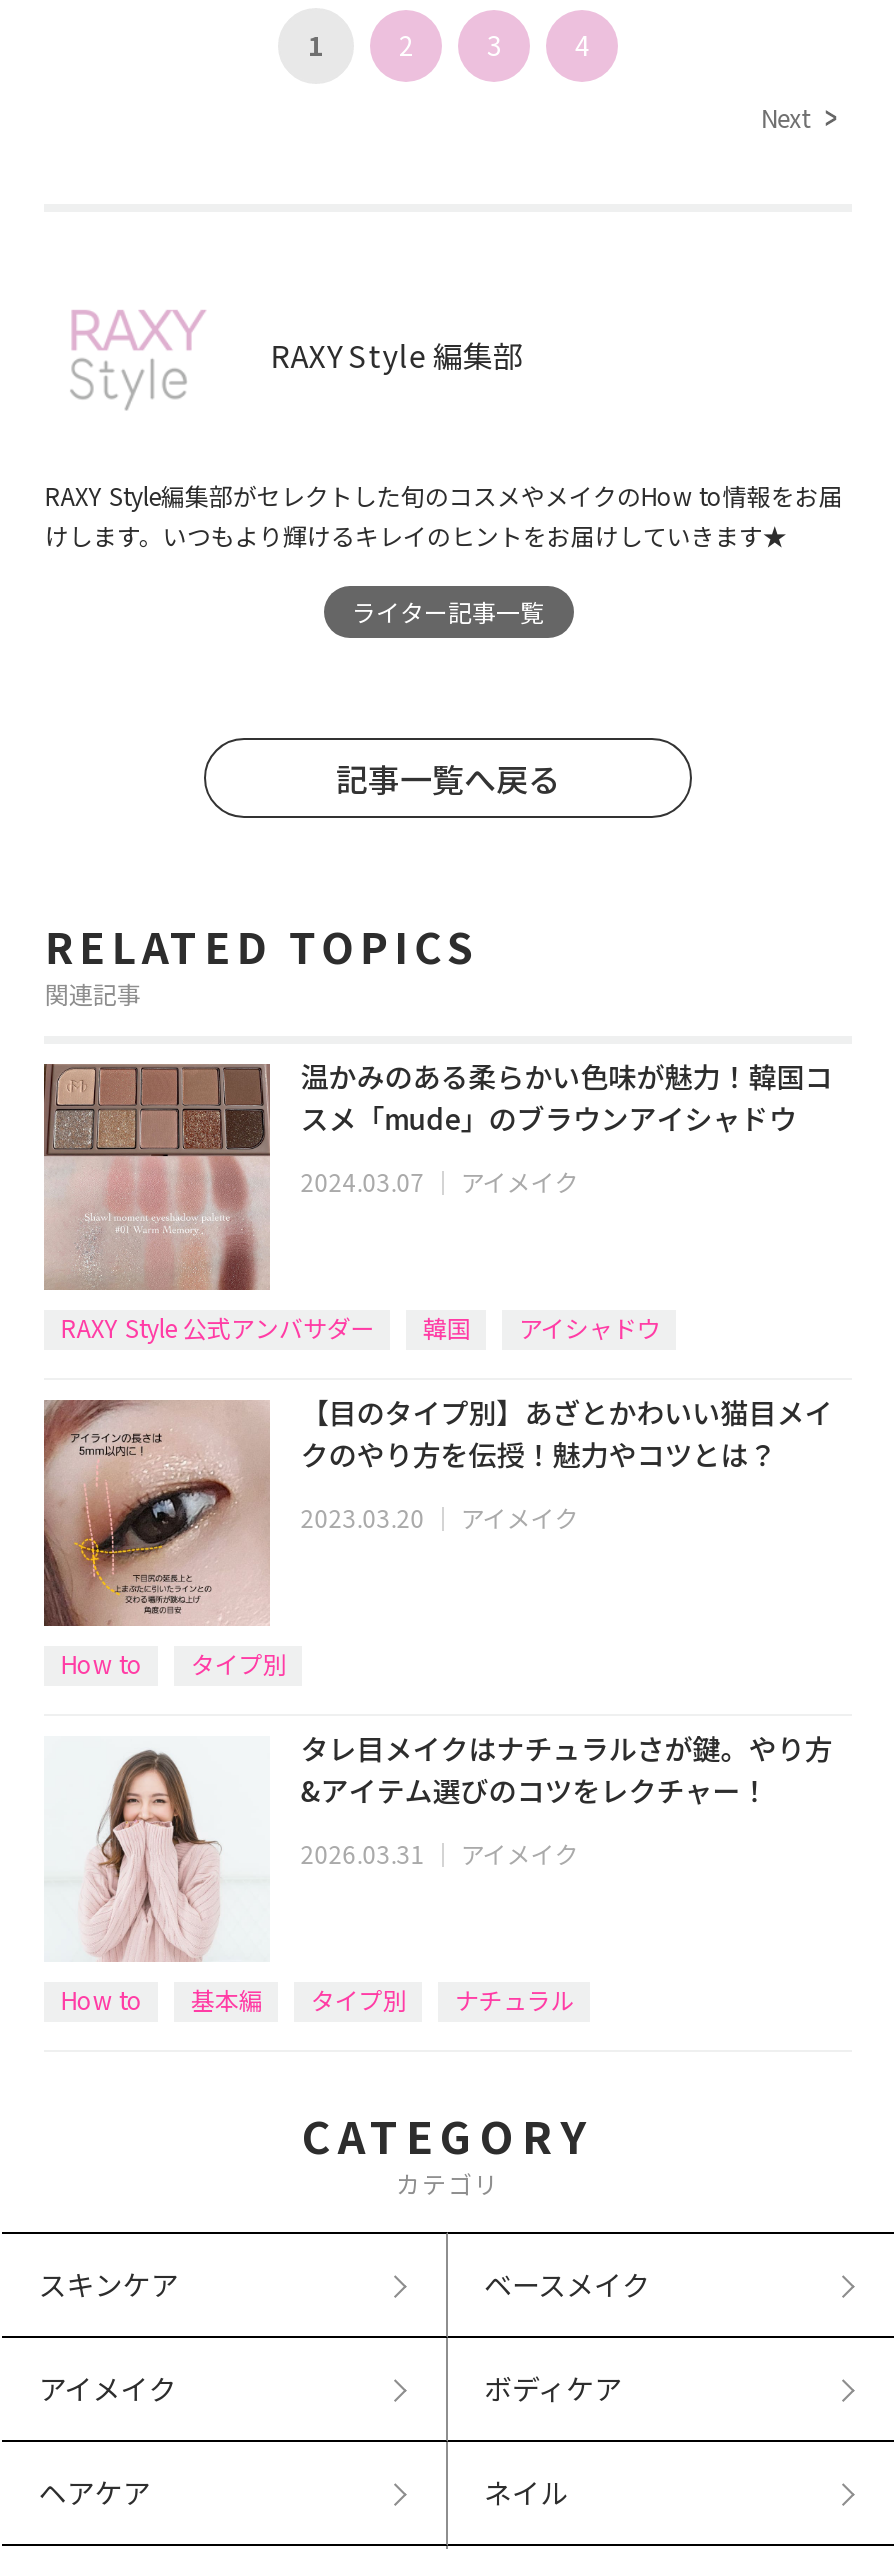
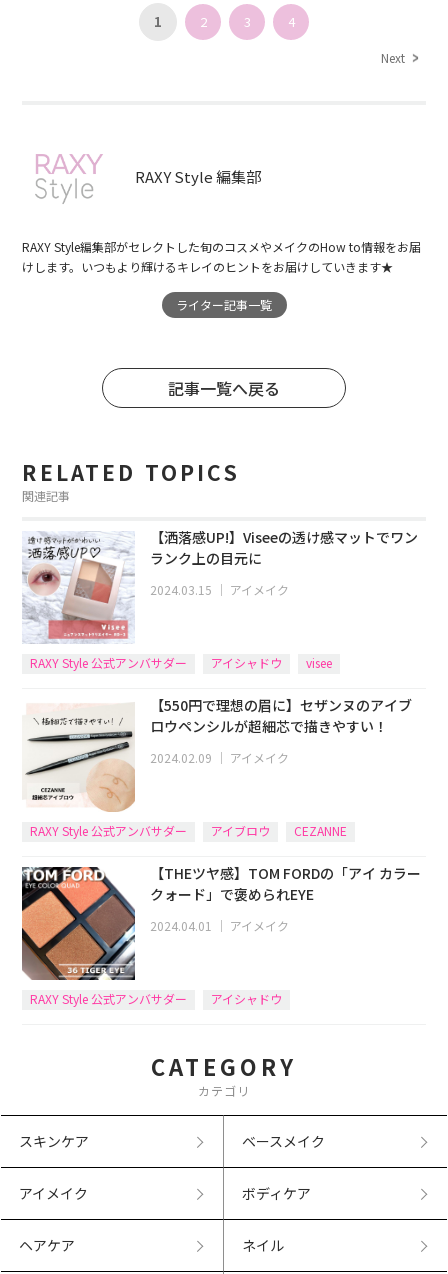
- [image]
- 温かみのある柔らかい色味が魅力！韓国コ
- スメ「mude」のブラウンアイシャドウ
+ [image]
+ 【洒落感UP!】Viseeの透け感マットでワン
+ ランク上の目元に

- 2024.03.07｜アイメイク
+ 2024.03.15｜アイメイク

- 韓国

- [image]
- How to
- タイプ別
- タレ目メイクはナチュラルさが鍵。やり方
- &アイテム選びのコツをレクチャー！
- 2026.03.31｜アイメイク
+ [image]
+ RAXY Style 公式アンバサダー
+ アイブロウ
+ CEZANNE
+ 【THEツヤ感】TOM FORDの「アイ カラー
+ クォード」で褒められEYE
+ 2024.04.01｜アイメイク

- 【目のタイプ別】あざとかわいい猫目メイ
- クのやり方を伝授！魅力やコツとは？
- 2023.03.20｜アイメイク
+ visee
+ 【550円で理想の眉に】セザンヌのアイブ
+ ロウペンシルが超細芯で描きやすい！
+ 2024.02.09｜アイメイク

- [image]
- How to
- 基本編
- タイプ別
- ナチュラル
+ [image]
+ RAXY Style 公式アンバサダー
+ アイシャドウ
